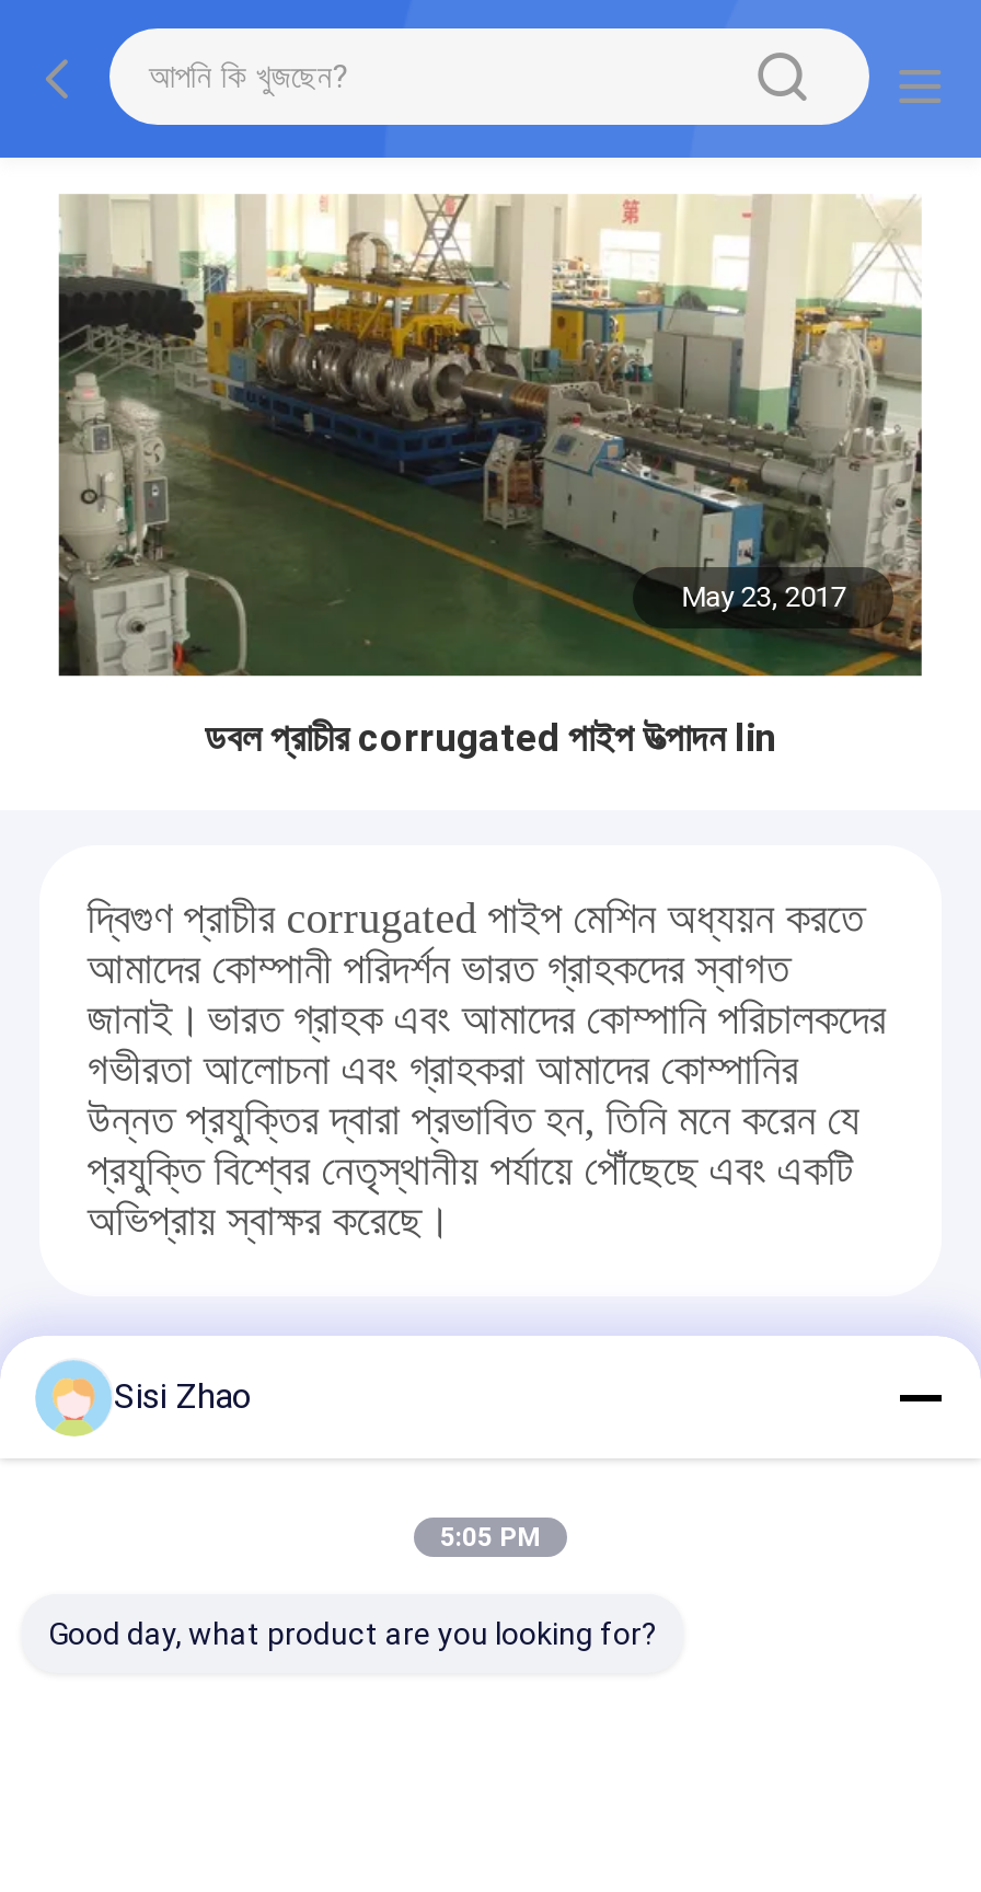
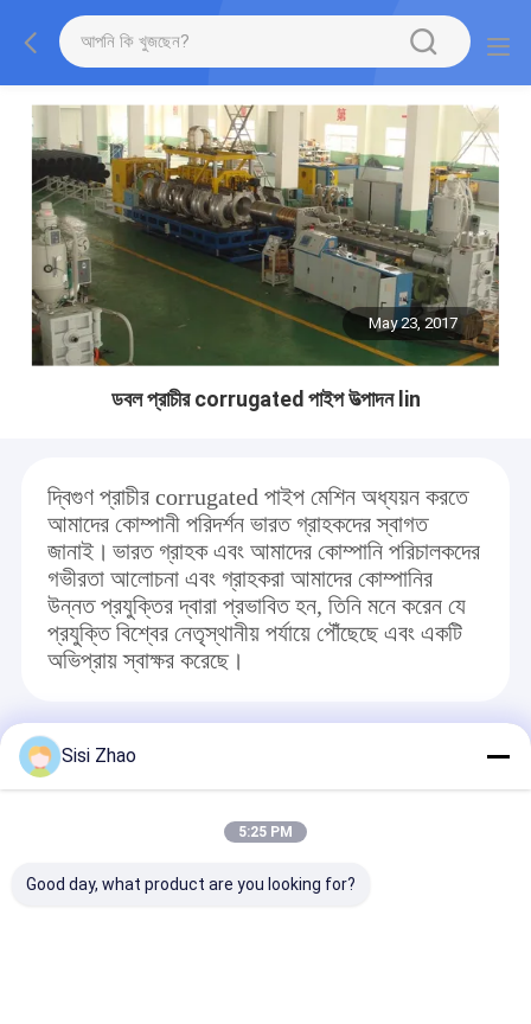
- 5:05 PM
+ 5:25 PM
